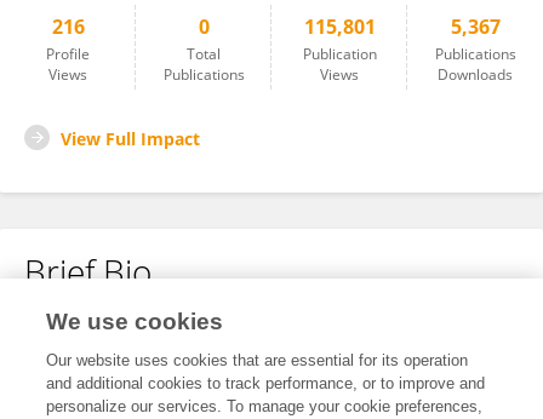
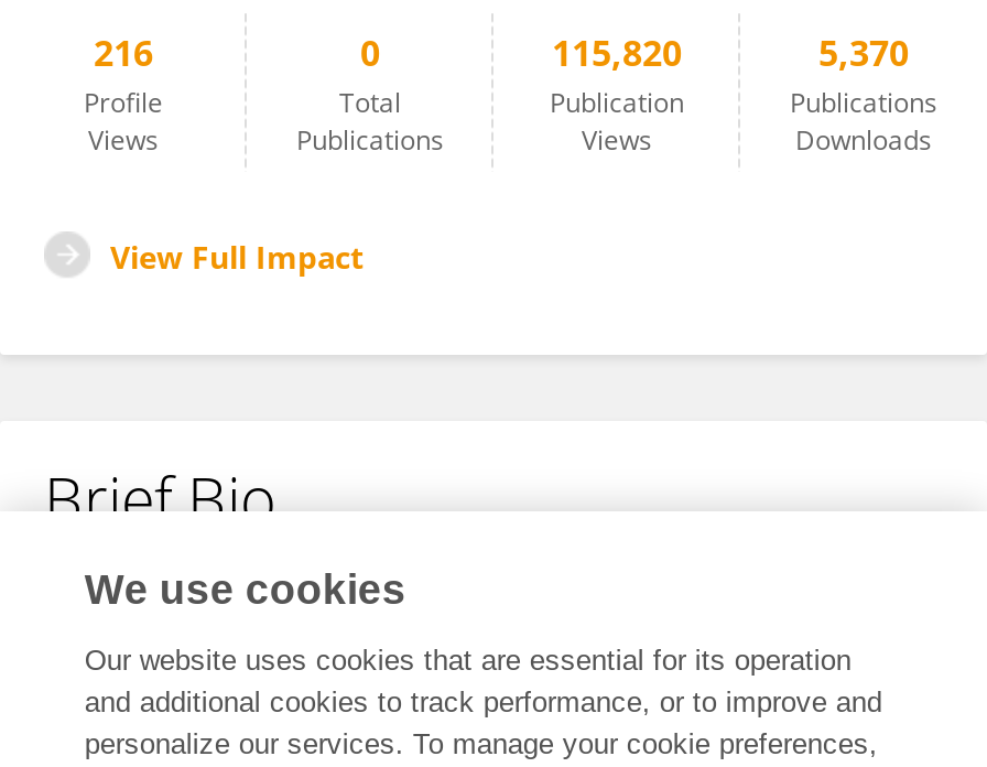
- 115,801
+ 115,820

- 5,367
+ 5,370
